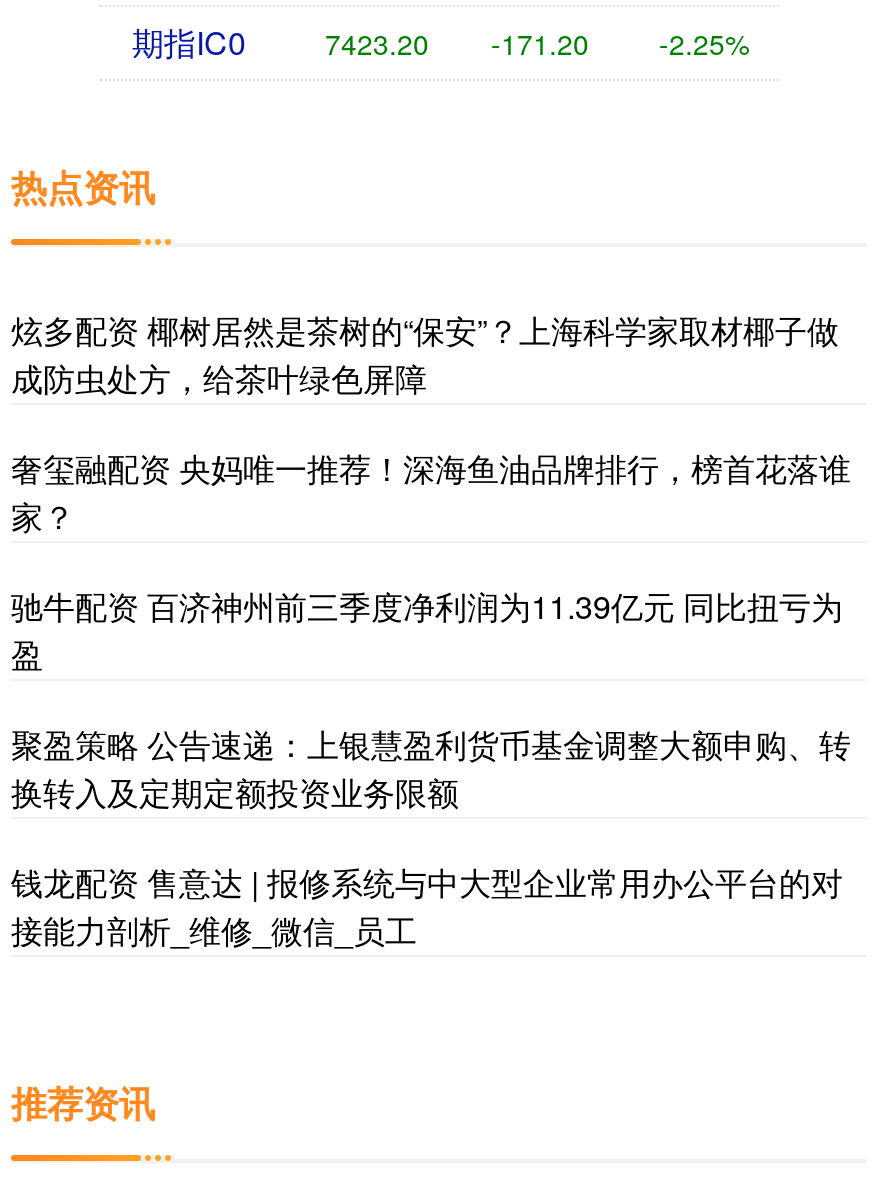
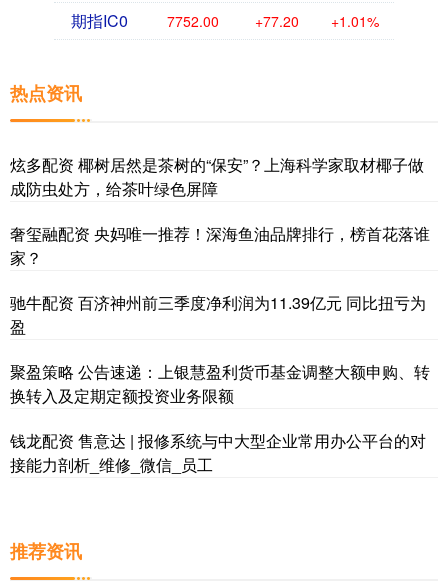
- 7423.20
+ 7752.00

- -171.20
+ +77.20

- -2.25%
+ +1.01%
